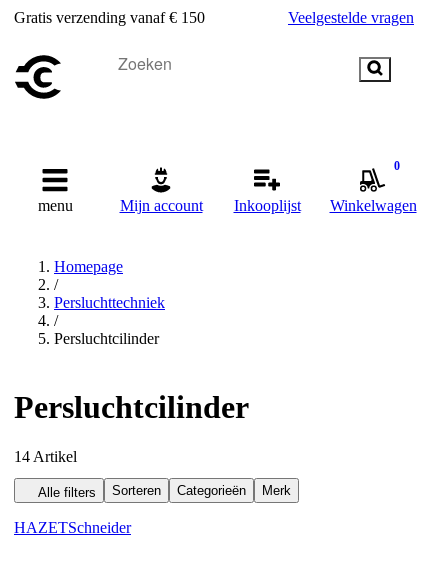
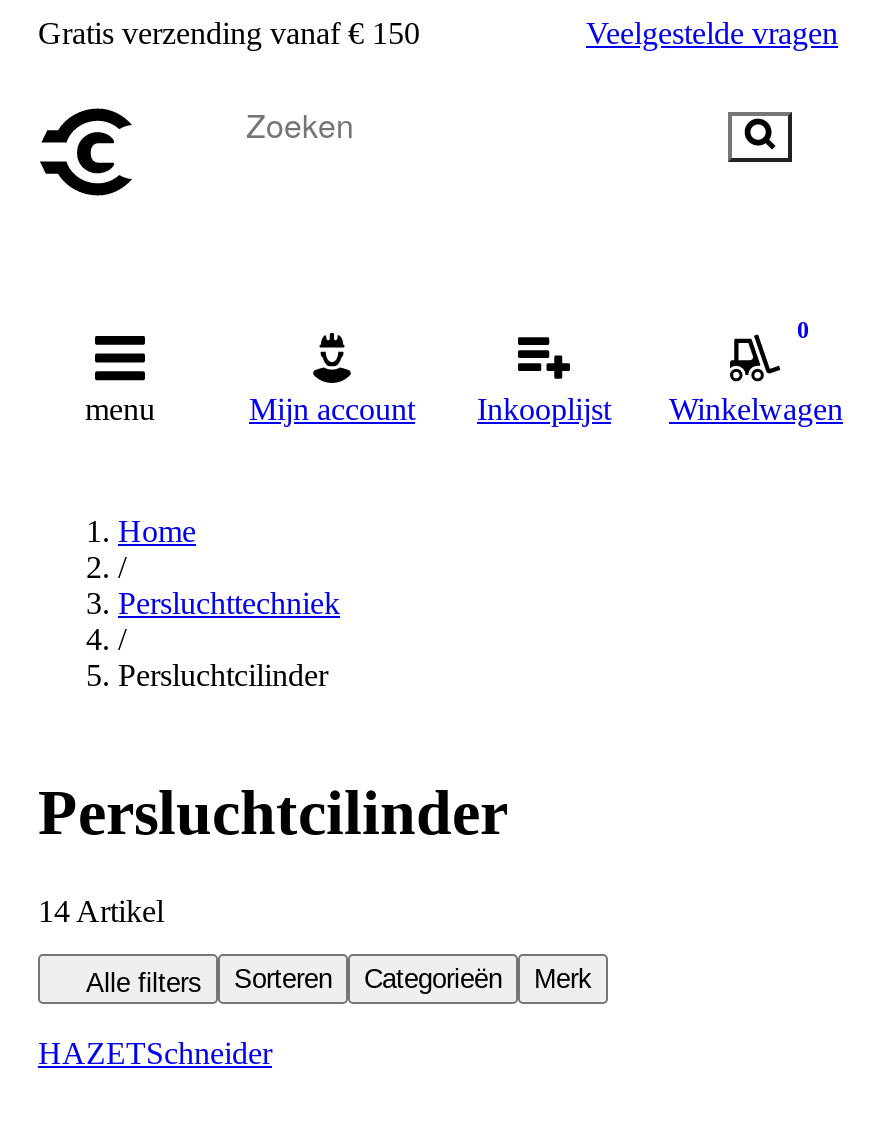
- Homepage
+ Home
